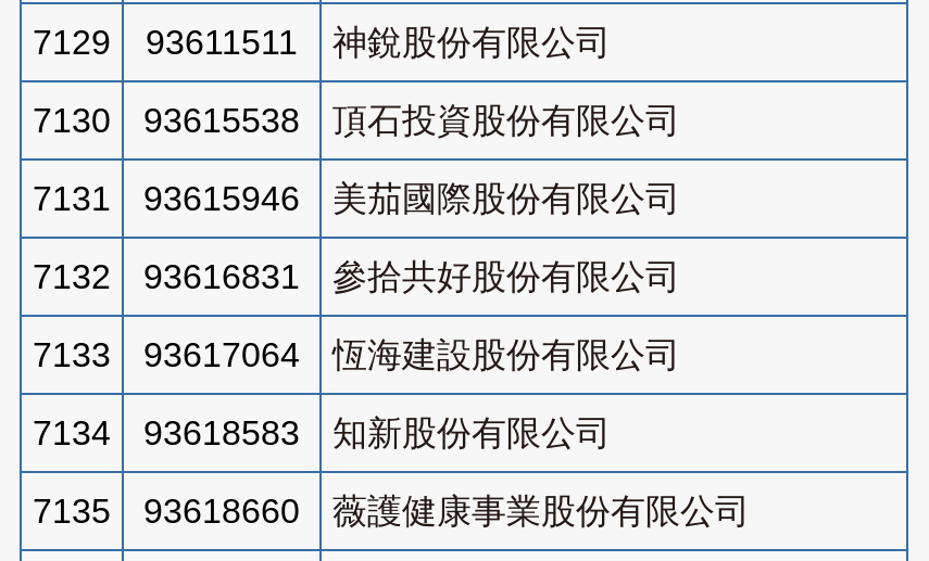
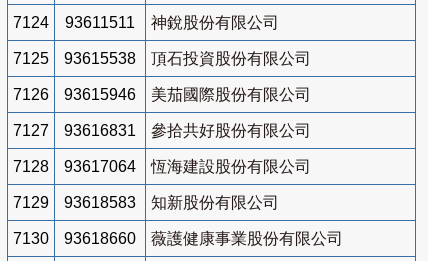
- 7129 93611511 神銳股份有限公司
+ 7124 93611511 神銳股份有限公司

- 7130 93615538 頂石投資股份有限公司
+ 7125 93615538 頂石投資股份有限公司

- 7131 93615946 美茄國際股份有限公司
+ 7126 93615946 美茄國際股份有限公司

- 7132 93616831 參拾共好股份有限公司
+ 7127 93616831 參拾共好股份有限公司

- 7133 93617064 恆海建設股份有限公司
+ 7128 93617064 恆海建設股份有限公司

- 7134 93618583 知新股份有限公司
+ 7129 93618583 知新股份有限公司

- 7135 93618660 薇護健康事業股份有限公司
+ 7130 93618660 薇護健康事業股份有限公司
